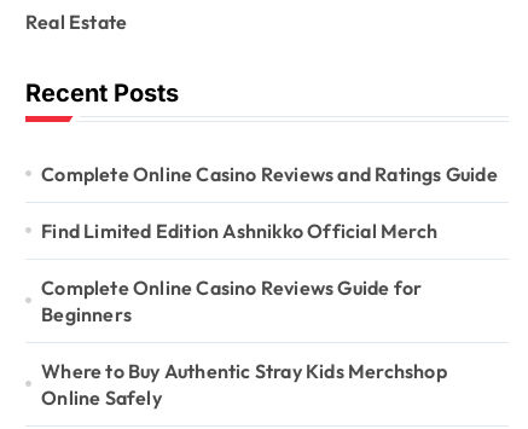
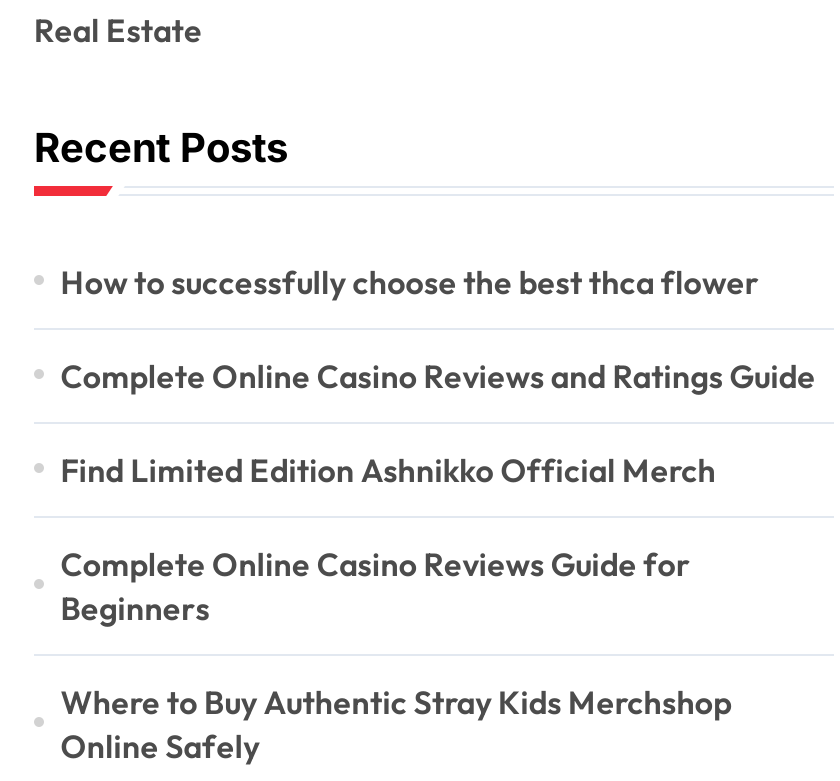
+ How to successfully choose the best thca flower
